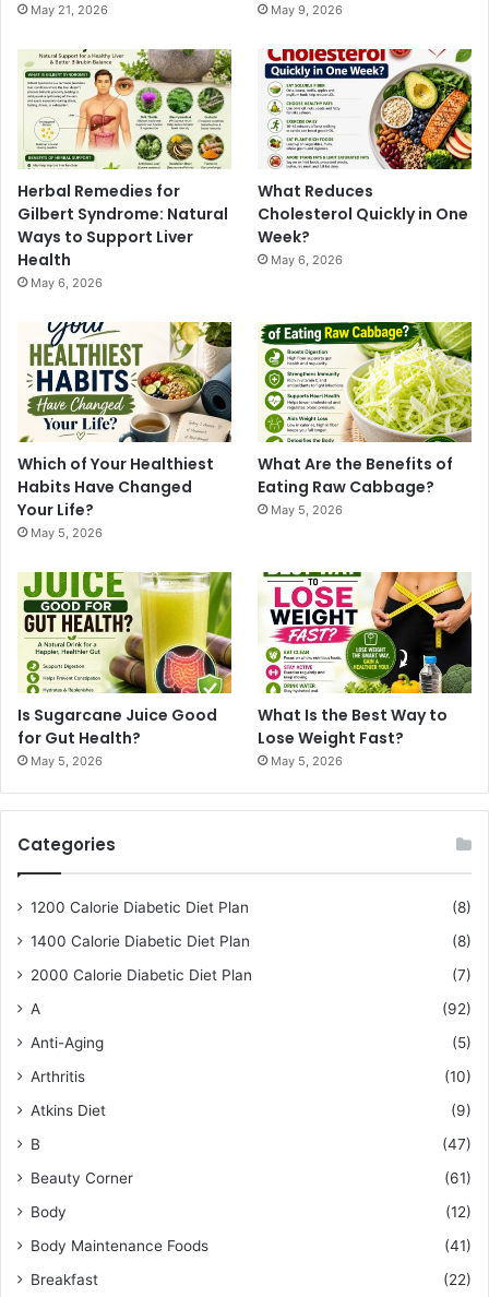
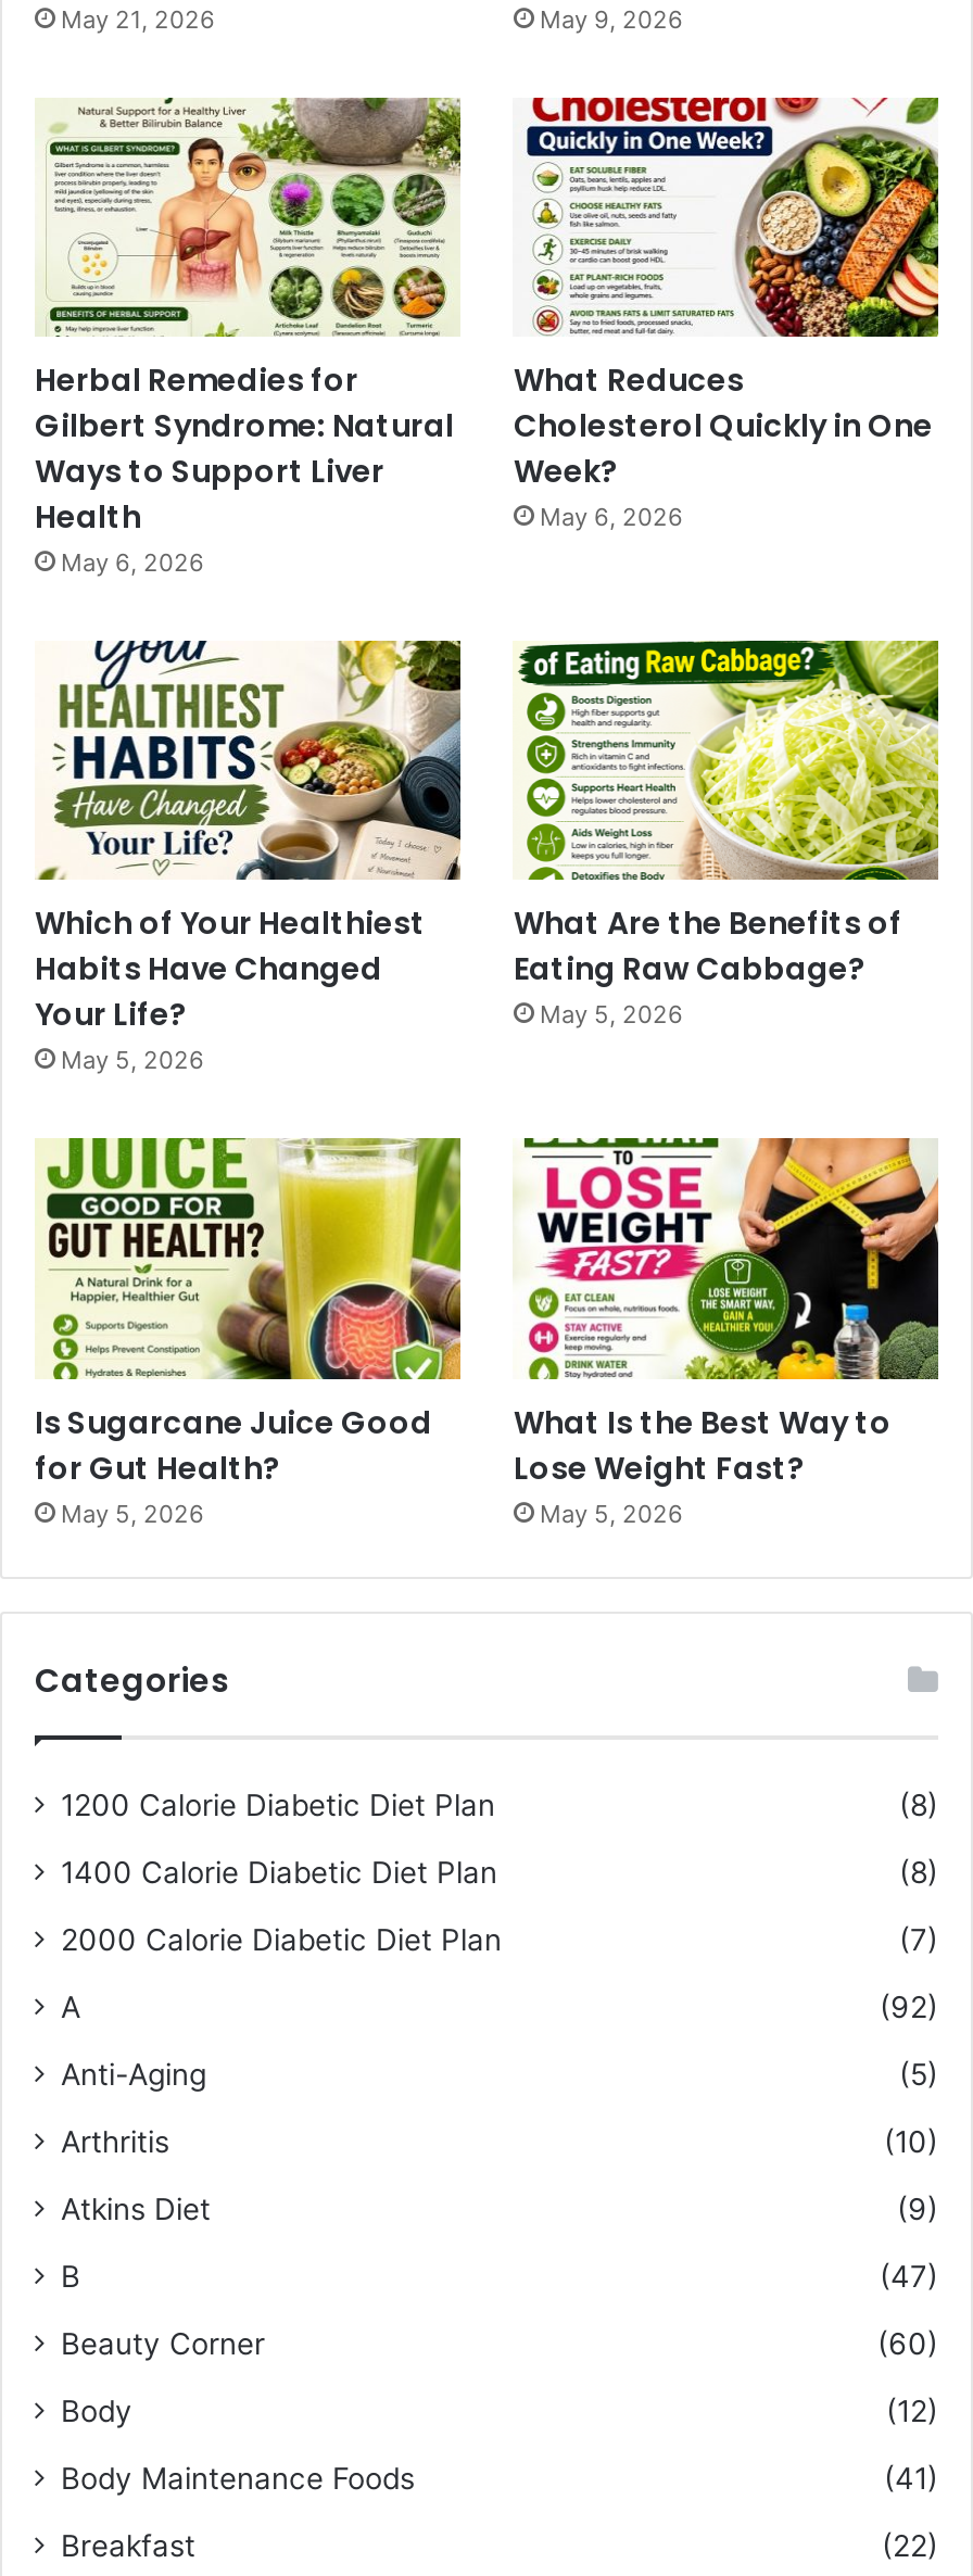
- (61)
+ (60)
